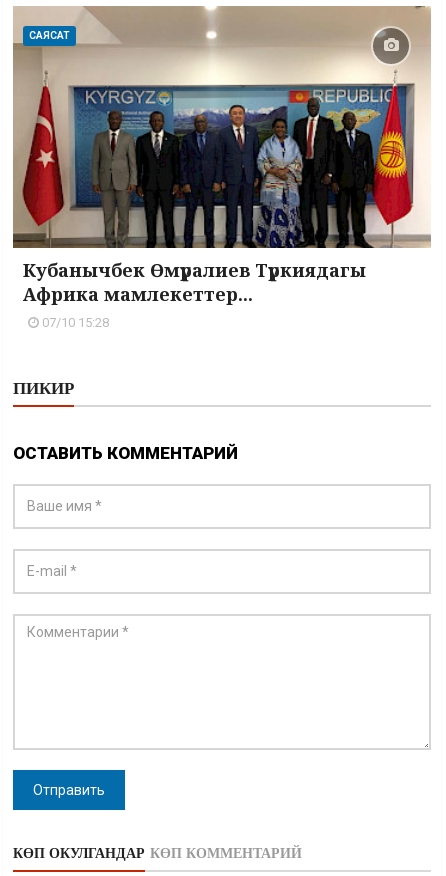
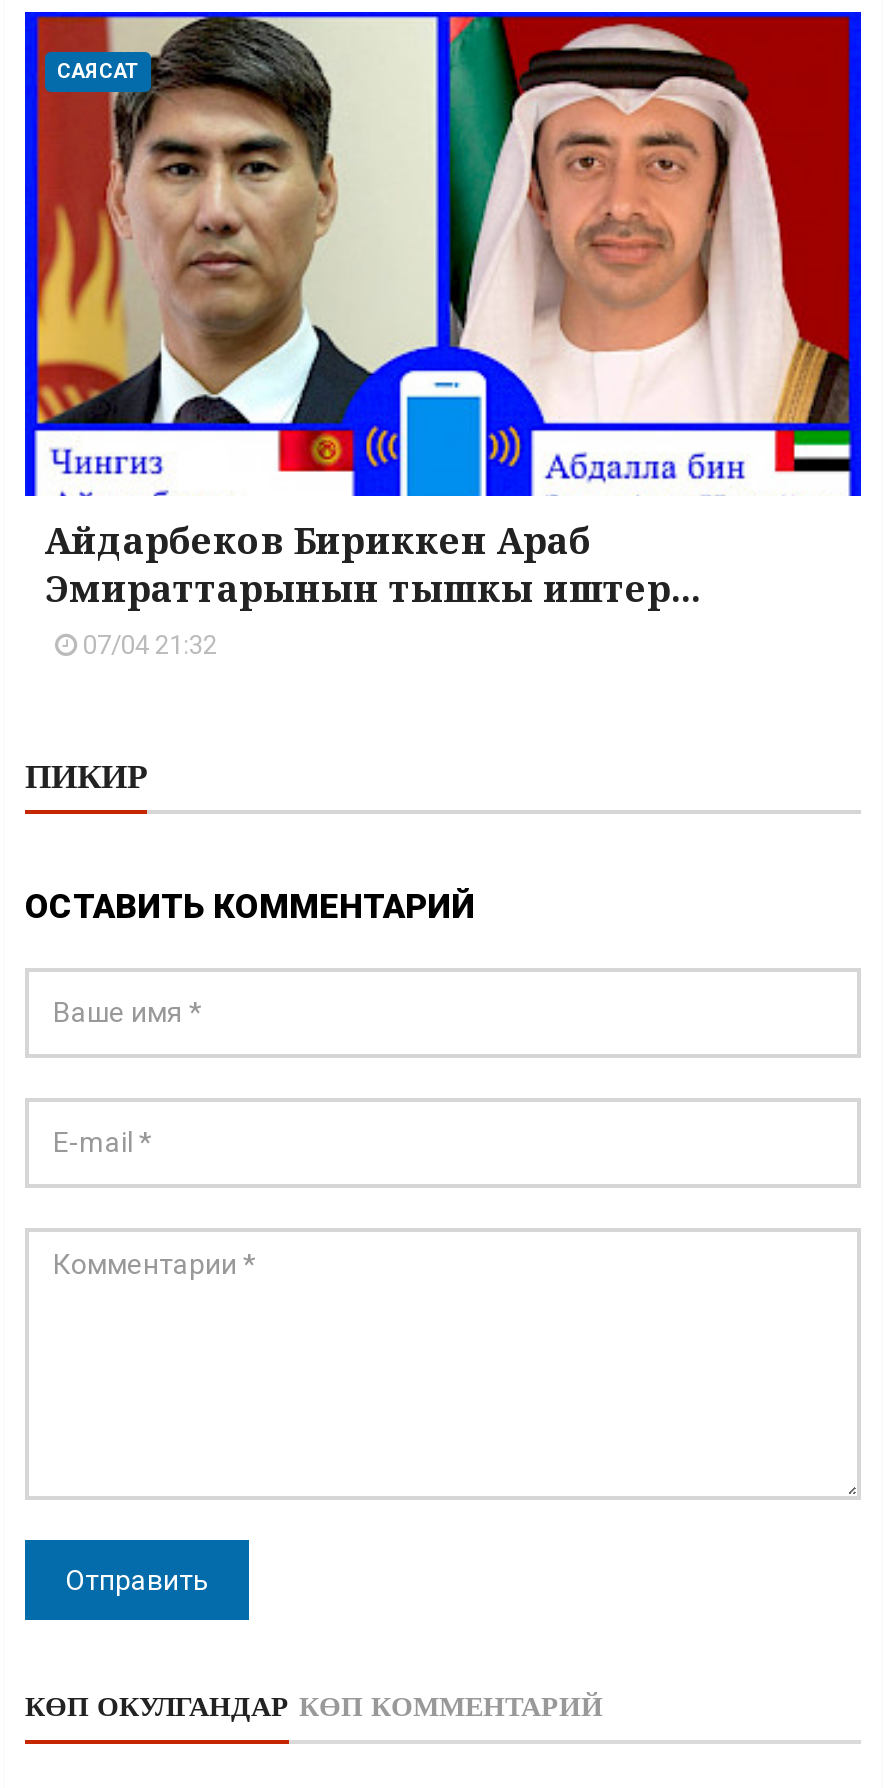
- [image]
- Кубанычбек Өмүралиев Түркиядагы
- Африка мамлекеттер...
- 07/10 15:28
+ [image]
+ Айдарбеков Бириккен Араб
+ Эмираттарынын тышкы иштер...
+ 07/04 21:32
